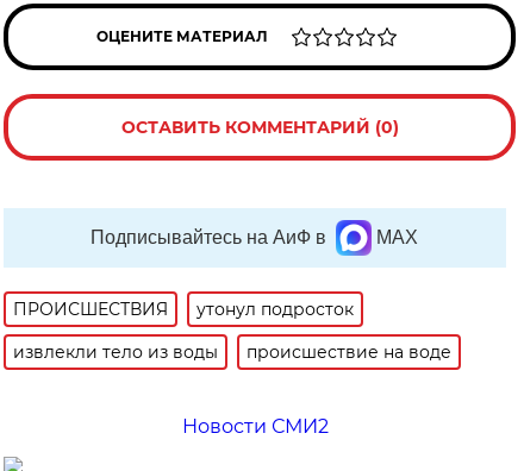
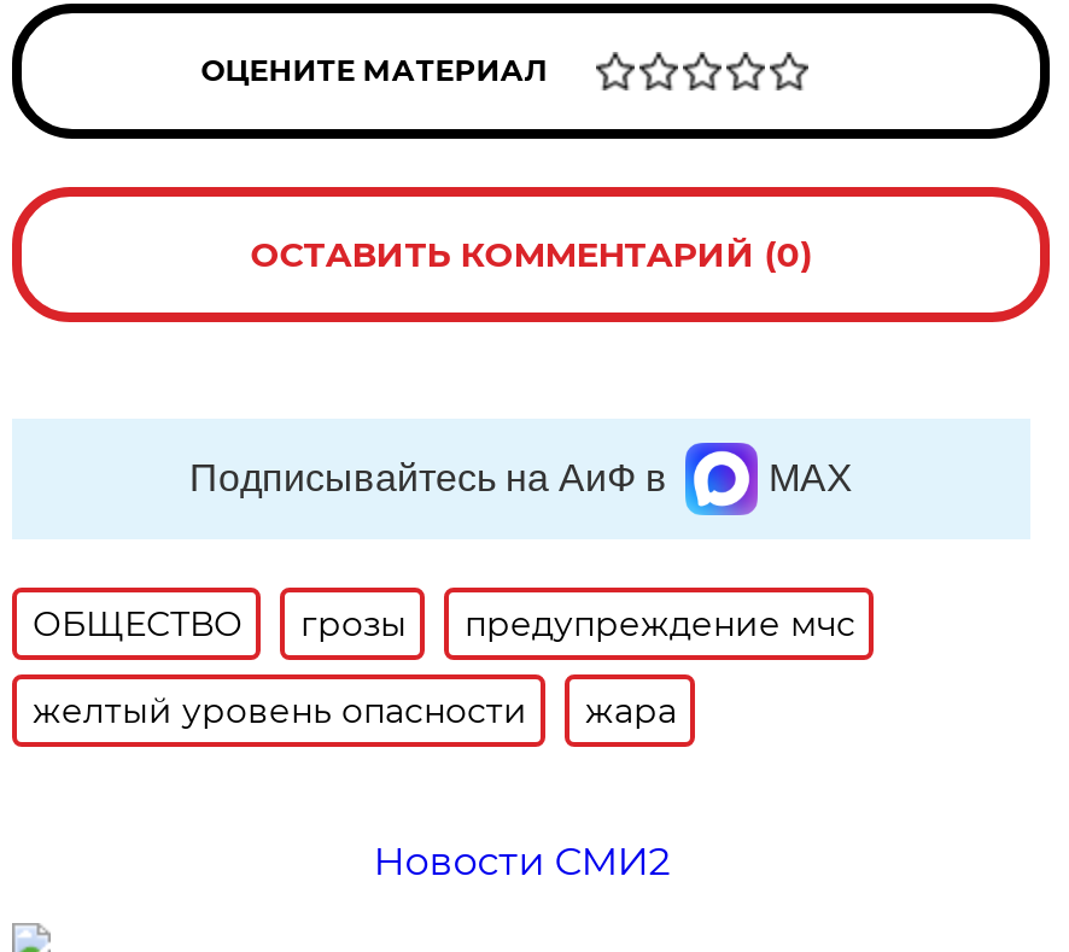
- ПРОИСШЕСТВИЯ
- утонул подросток
+ ОБЩЕСТВО
+ грозы
+ предупреждение мчс

- извлекли тело из воды
- происшествие на воде
+ желтый уровень опасности
+ жара
